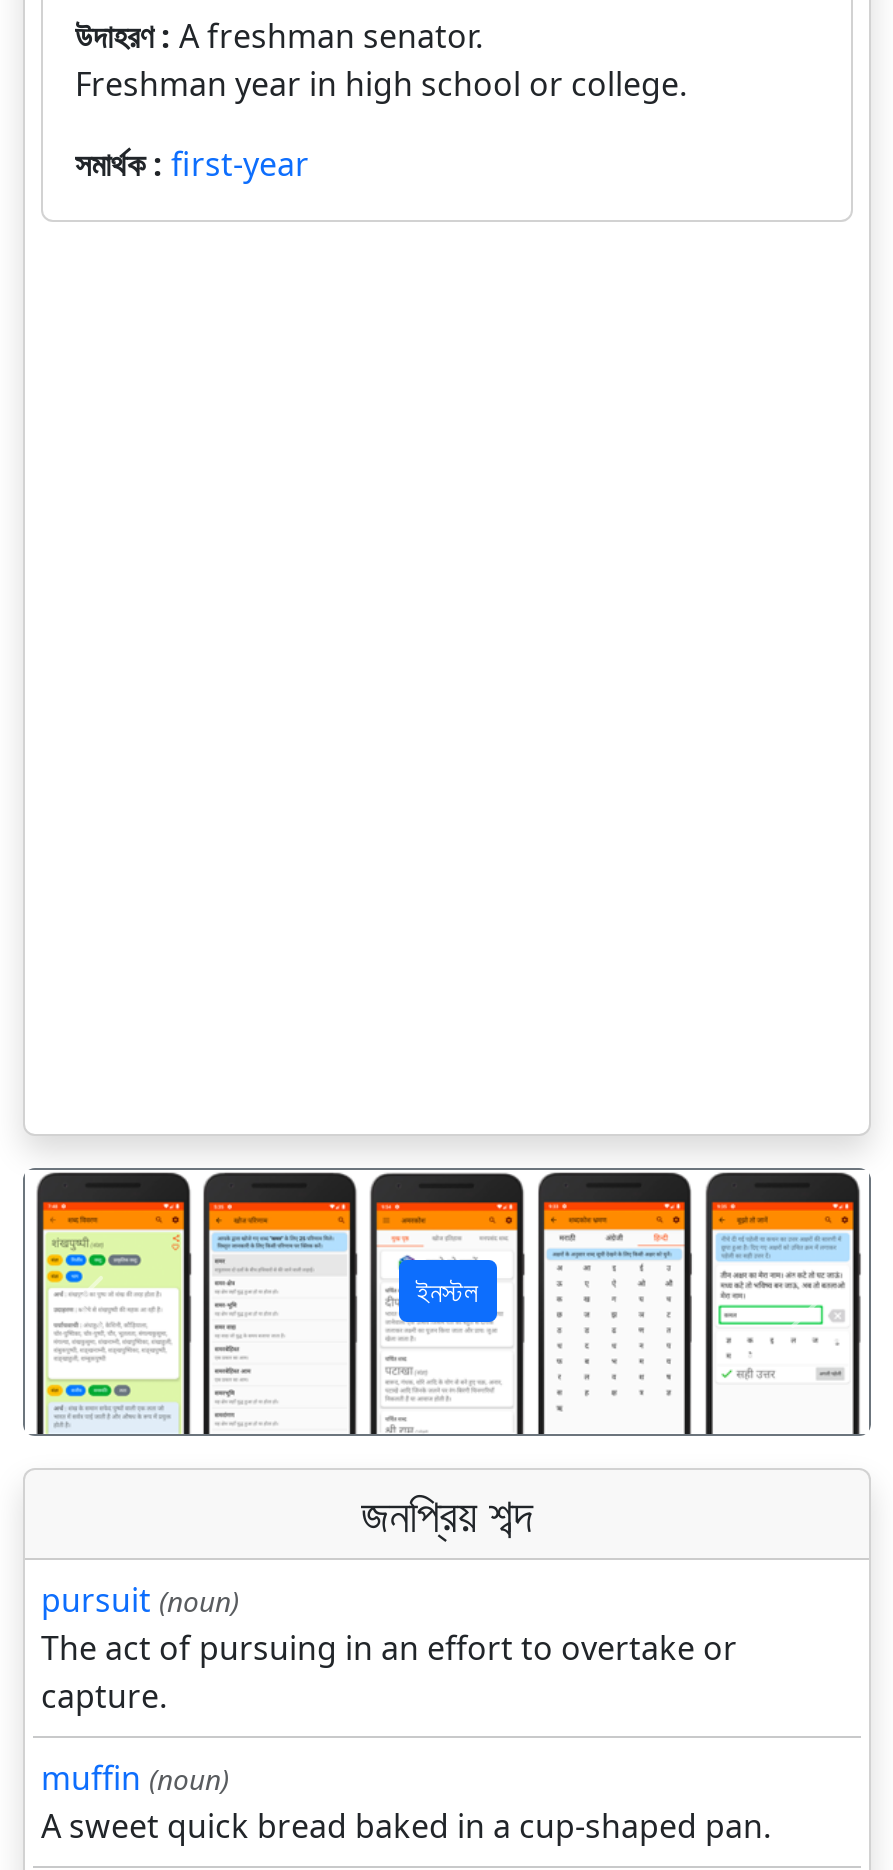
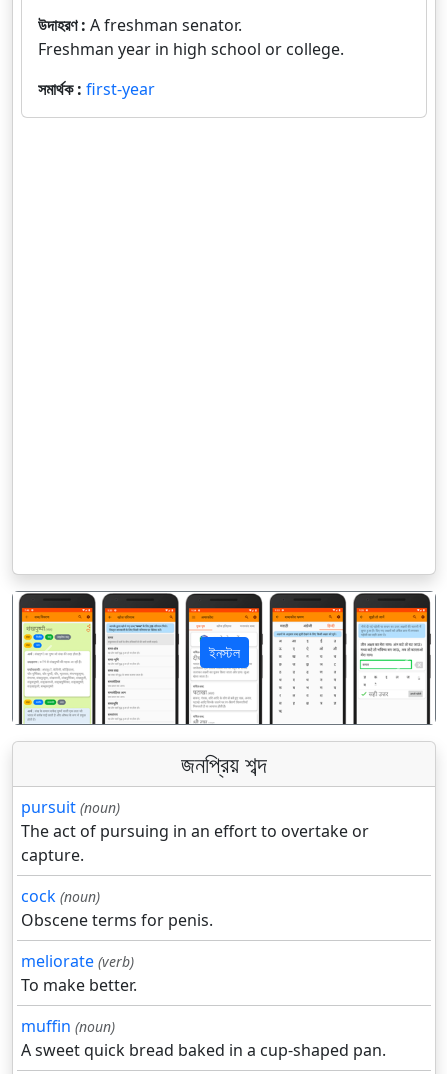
+ cock (noun)
+ Obscene terms for penis.
+ meliorate (verb)
+ To make better.
